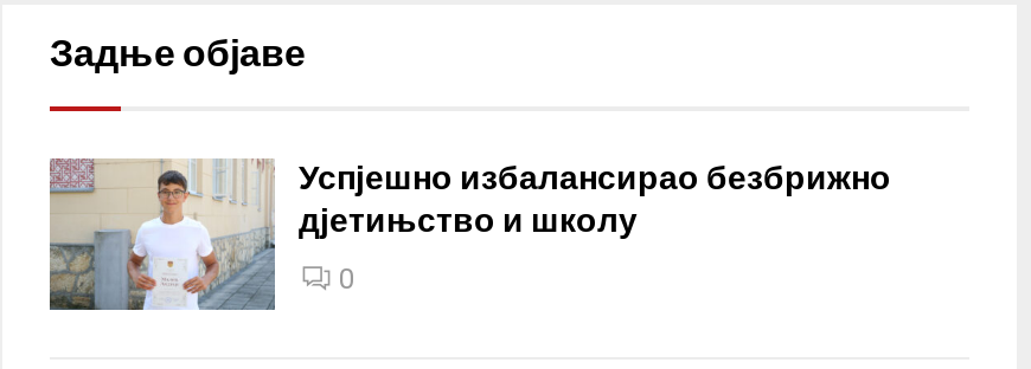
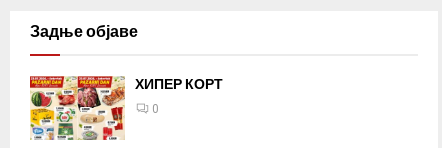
- [image]
- Успјешно избалансирао безбрижно
- дјетињство и школу
+ [image]
+ ХИПЕР КОРТ
